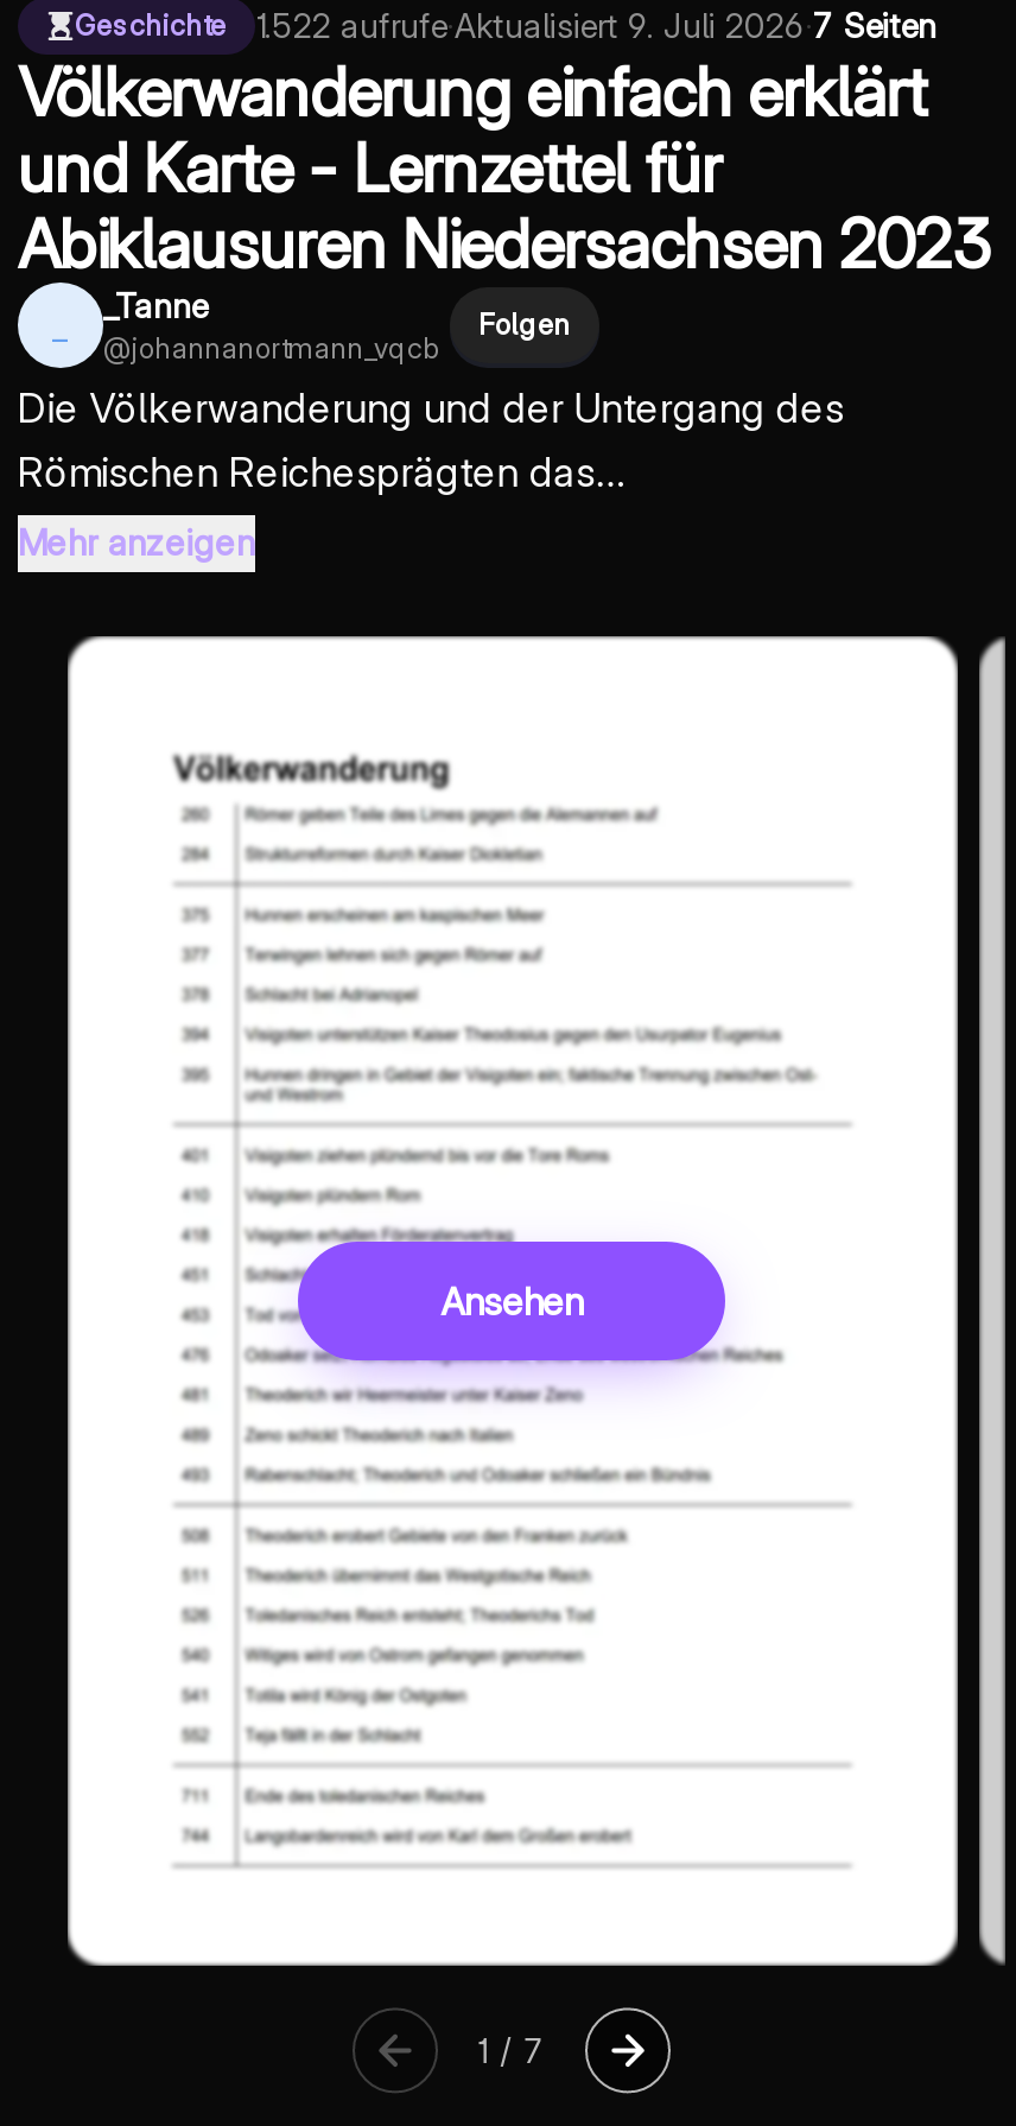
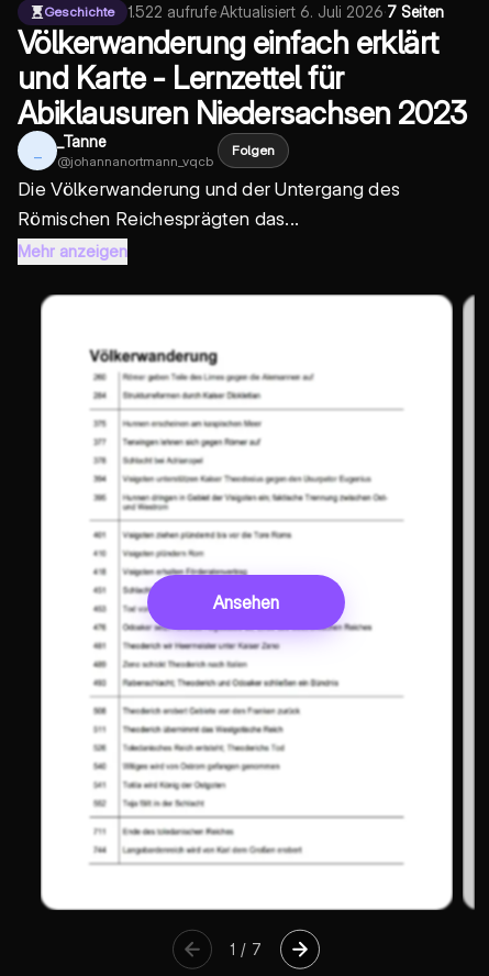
- 1.522 aufrufe · Aktualisiert 9. Juli 2026 · 7 Seiten
+ 1.522 aufrufe · Aktualisiert 6. Juli 2026 · 7 Seiten
